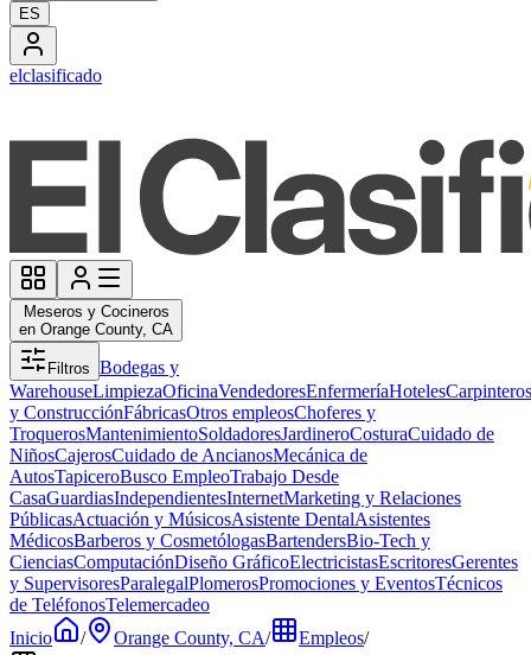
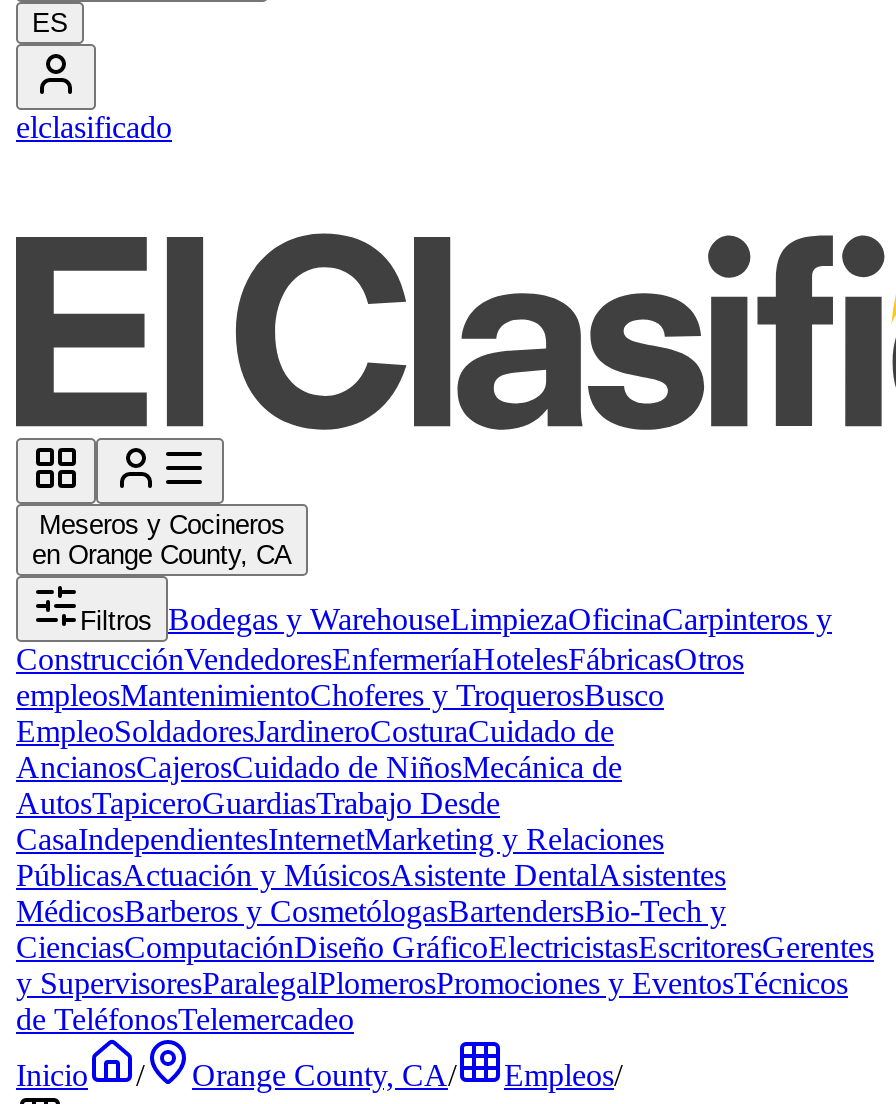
- Filtros Bodegas y
- WarehouseLimpiezaOficinaVendedoresEnfermeríaHotelesCarpinteros
- y ConstrucciónFábricasOtros empleosChoferes y
- TroquerosMantenimientoSoldadoresJardineroCosturaCuidado de
- NiñosCajerosCuidado de AncianosMecánica de
- AutosTapiceroBusco EmpleoTrabajo Desde
- CasaGuardiasIndependientesInternetMarketing y Relaciones
+ Filtros Bodegas y WarehouseLimpiezaOficinaCarpinteros y
+ ConstrucciónVendedoresEnfermeríaHotelesFábricasOtros
+ empleosMantenimientoChoferes y TroquerosBusco
+ EmpleoSoldadoresJardineroCosturaCuidado de
+ AncianosCajerosCuidado de NiñosMecánica de
+ AutosTapiceroGuardiasTrabajo Desde
+ CasaIndependientesInternetMarketing y Relaciones
